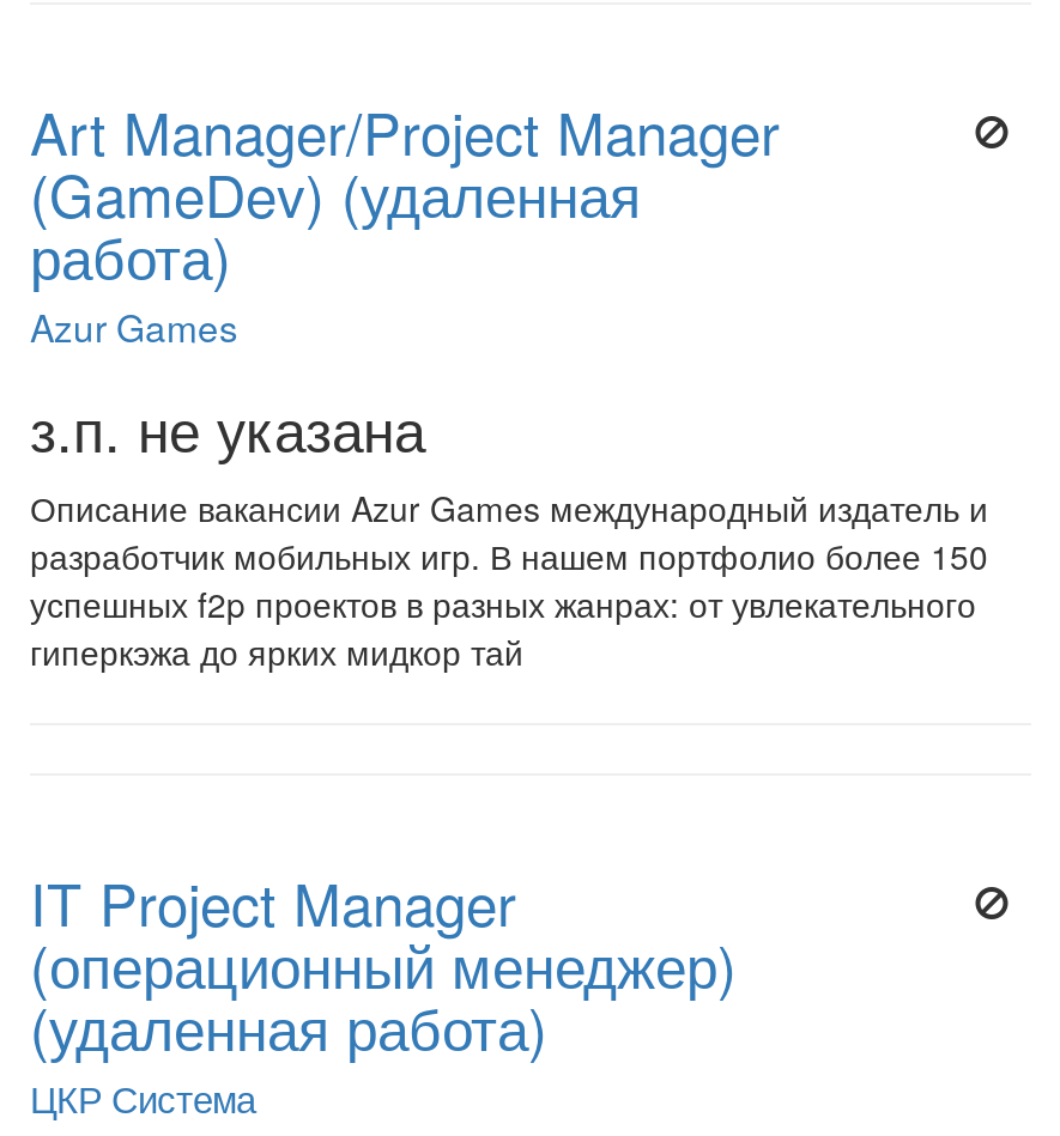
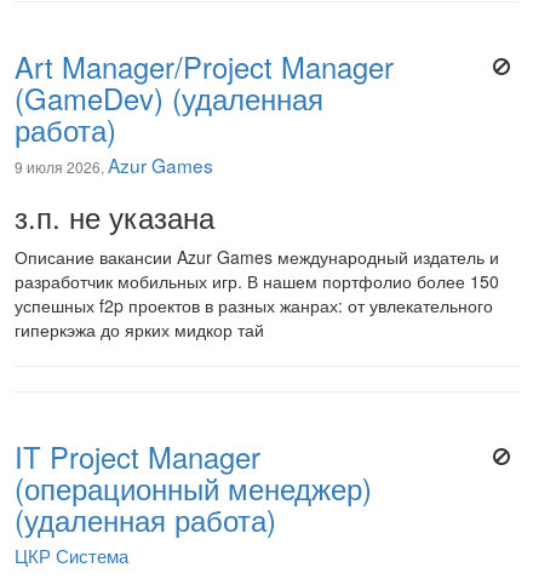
- Azur Games
+ 9 июля 2026, Azur Games
